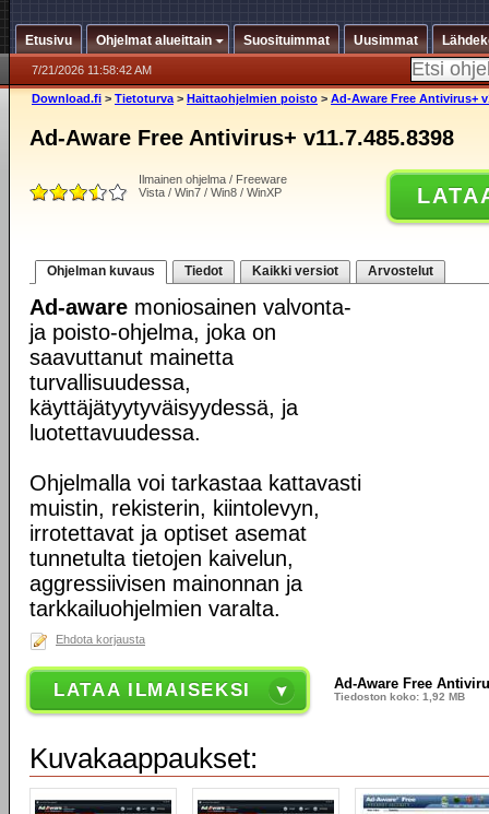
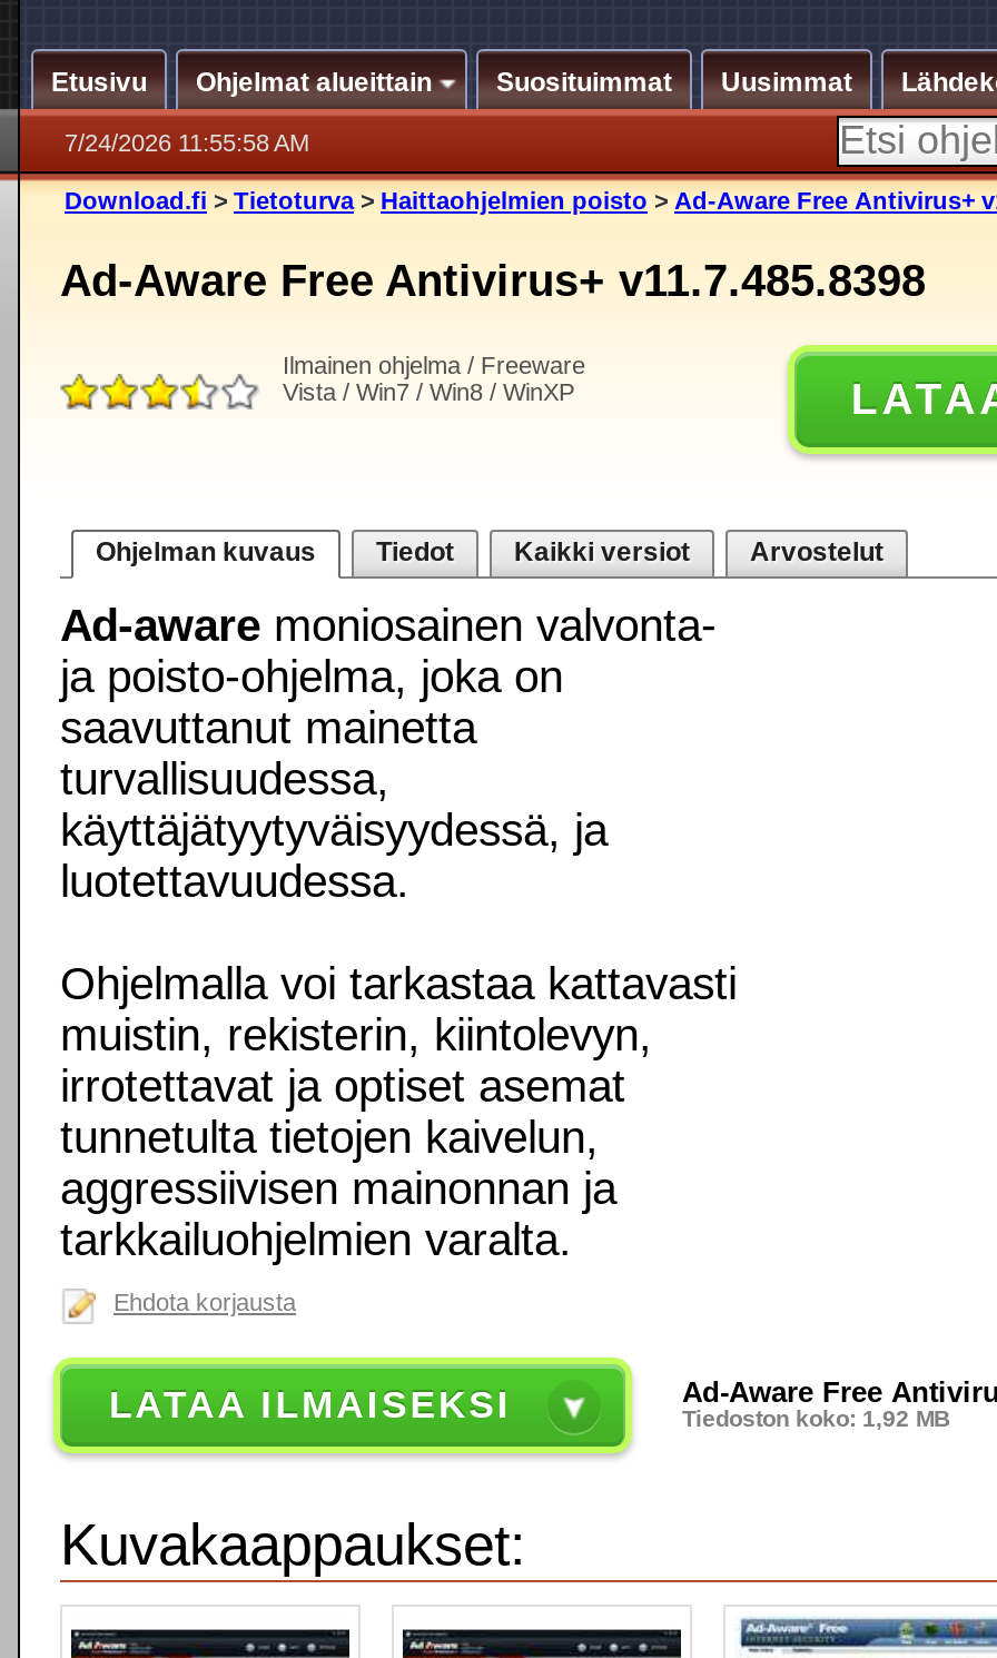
- 7/21/2026 11:58:42 AM
+ 7/24/2026 11:55:58 AM
